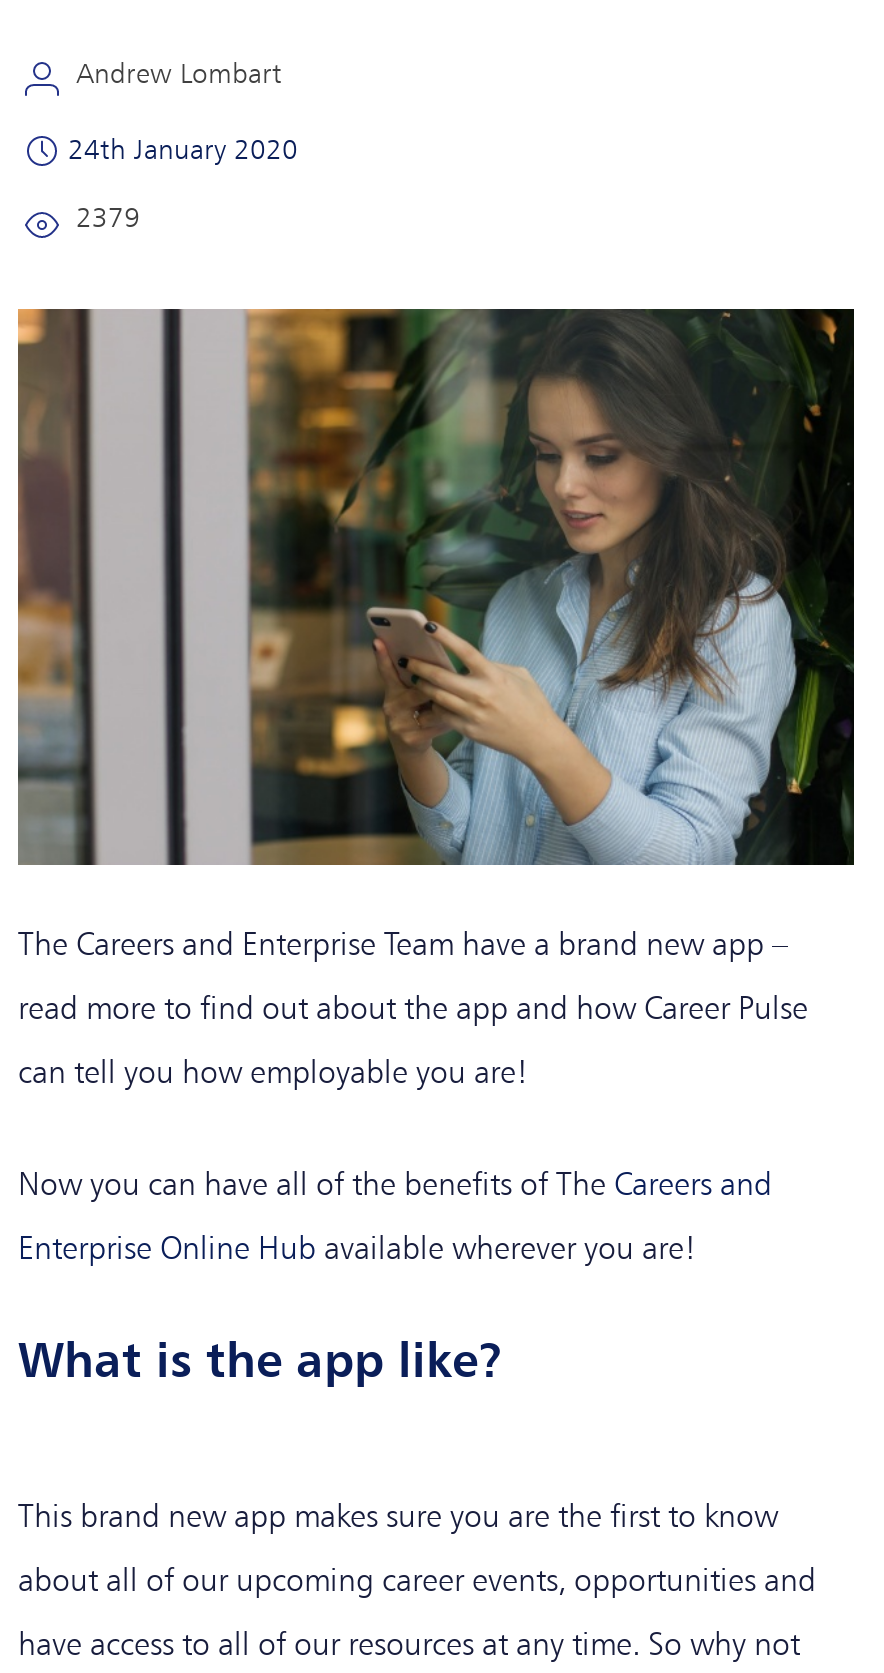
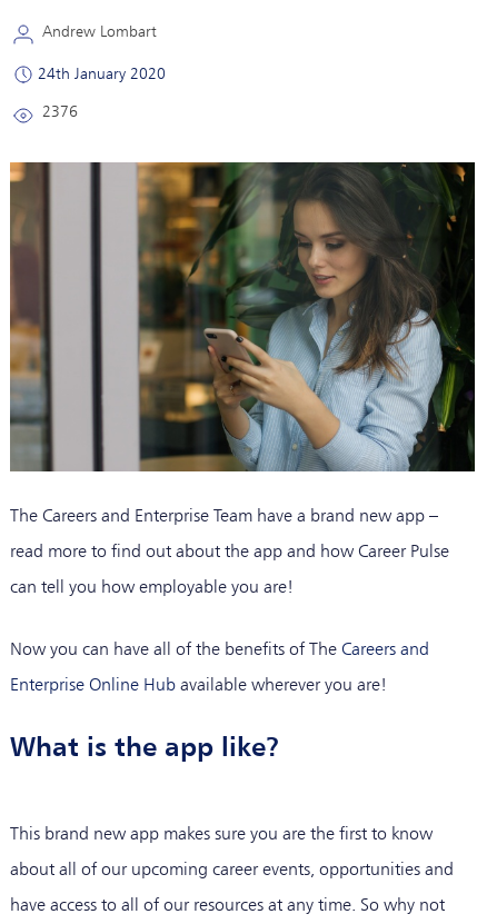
- 2379
+ 2376
